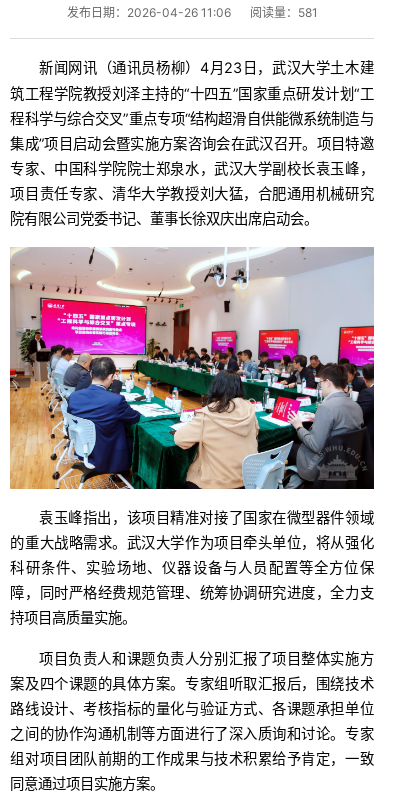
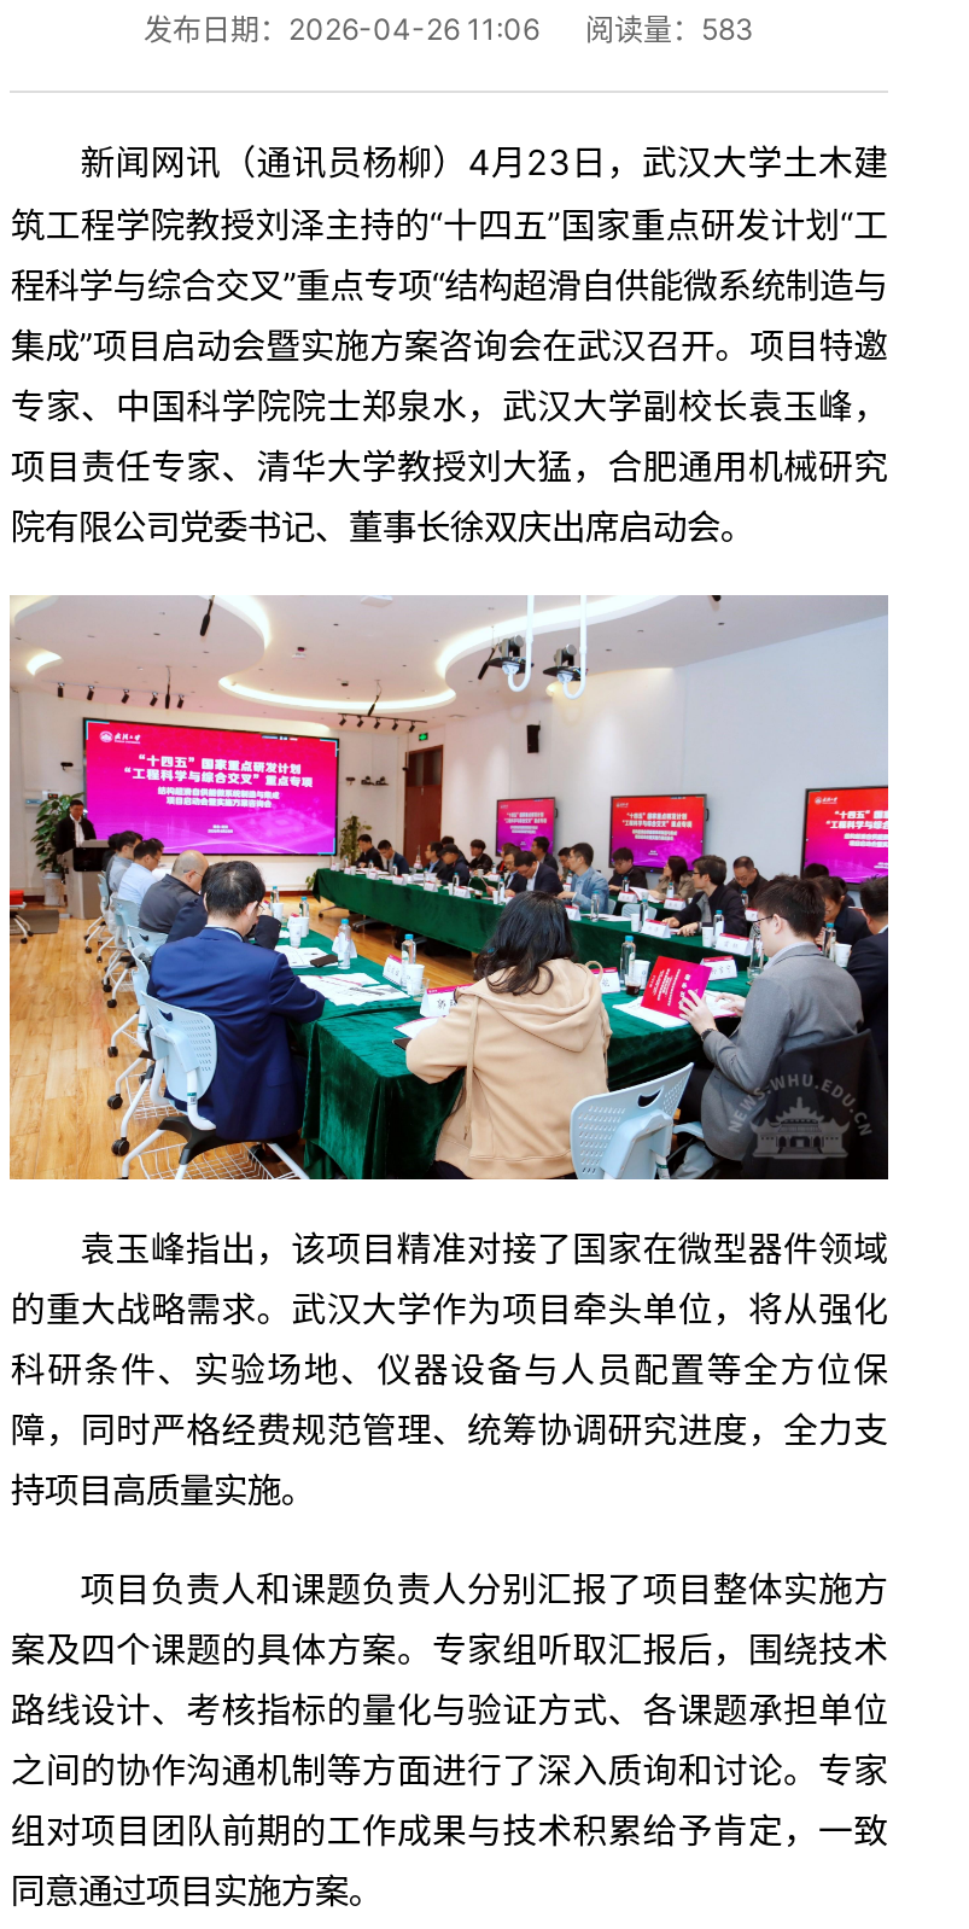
- 发布日期：2026-04-26 11:06 阅读量：581
+ 发布日期：2026-04-26 11:06 阅读量：583
